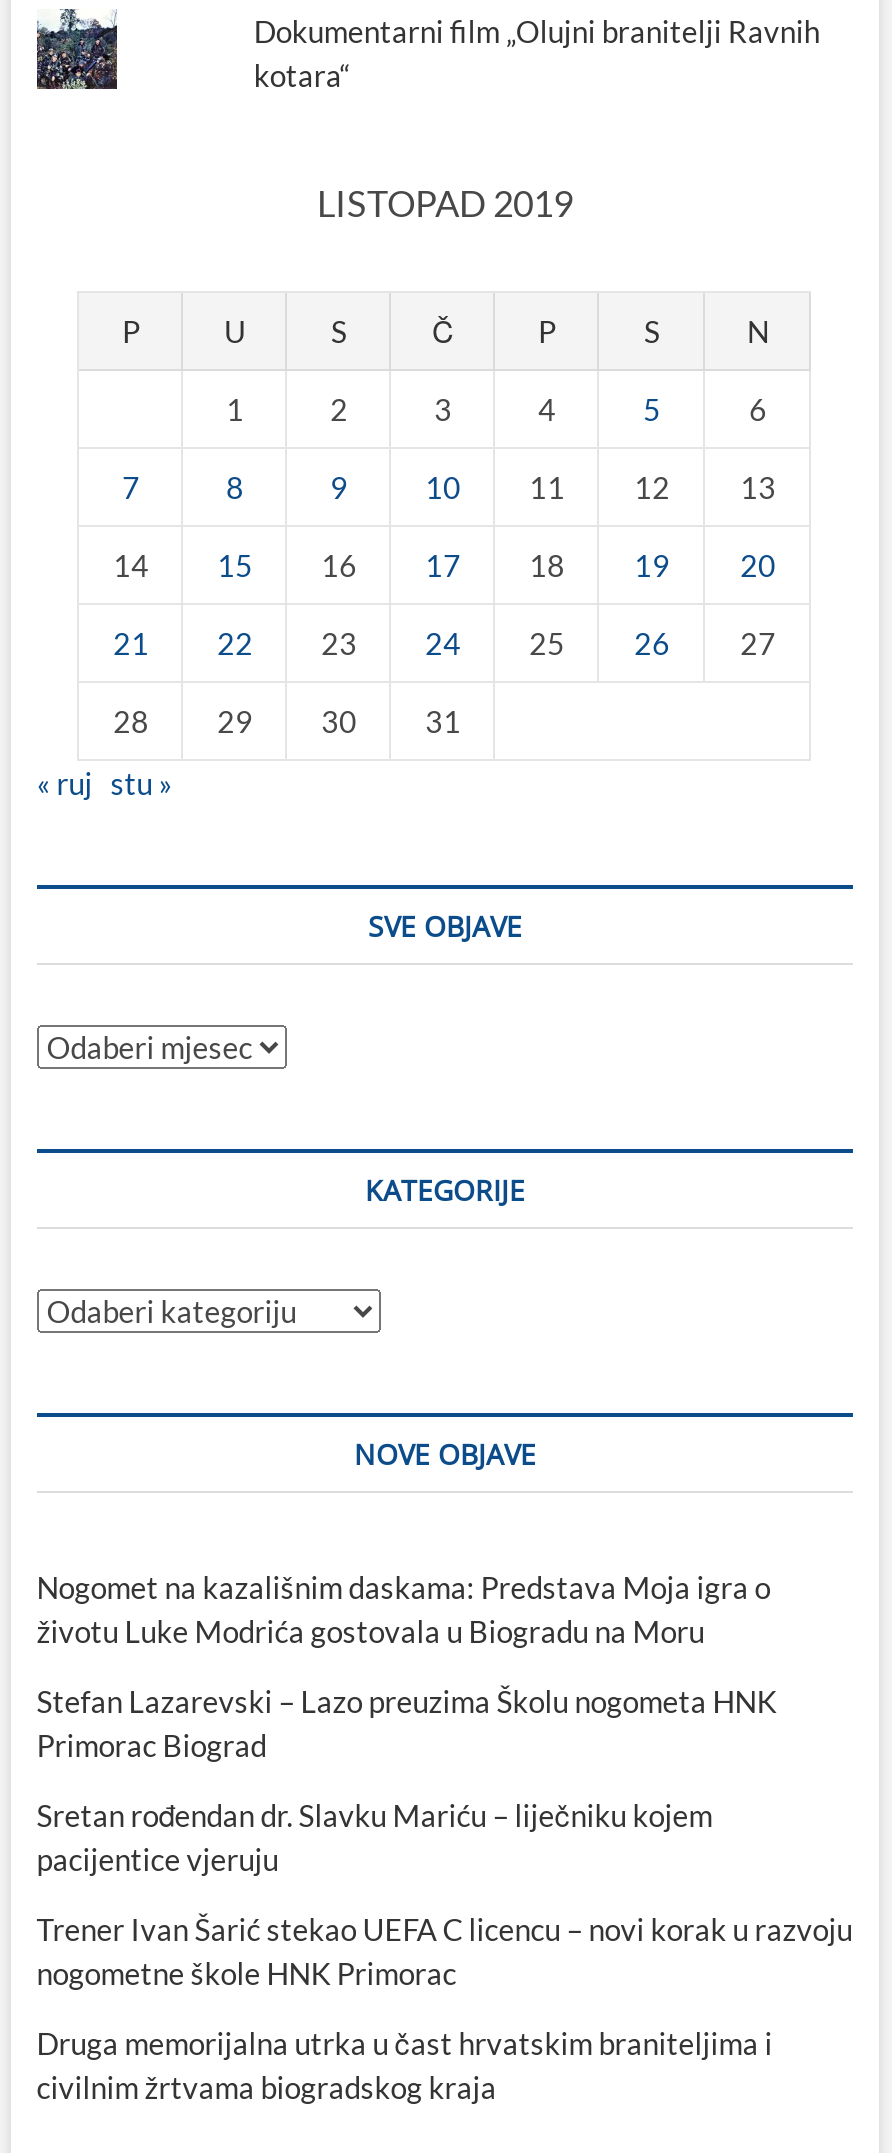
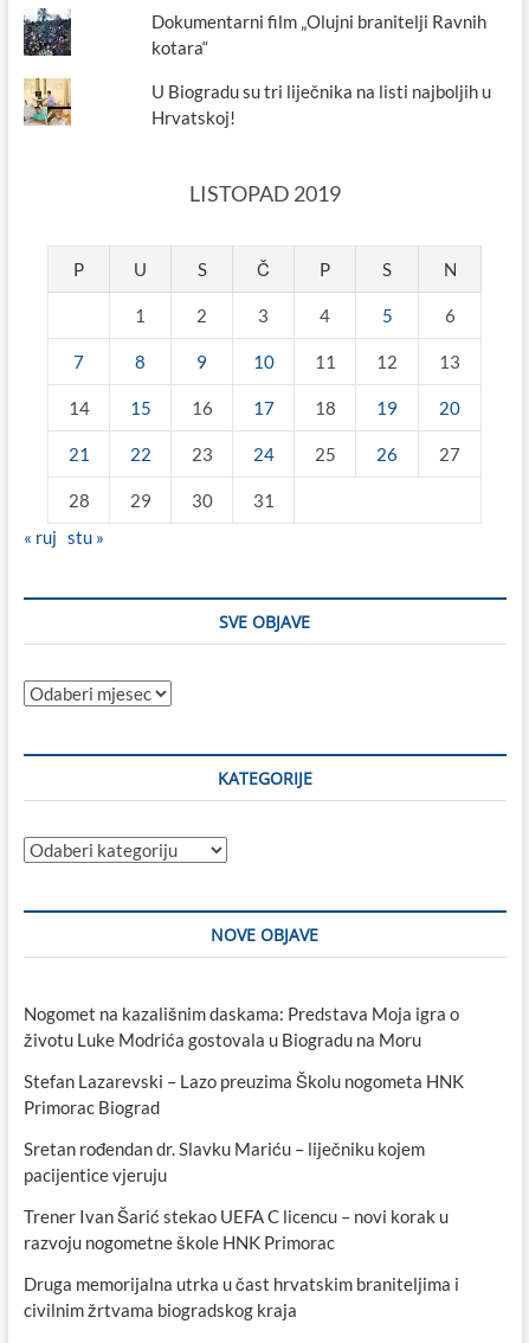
+ [image]

+ U Biogradu su tri liječnika na listi najboljih u
+ Hrvatskoj!
